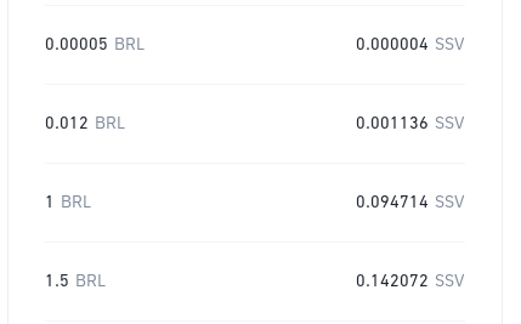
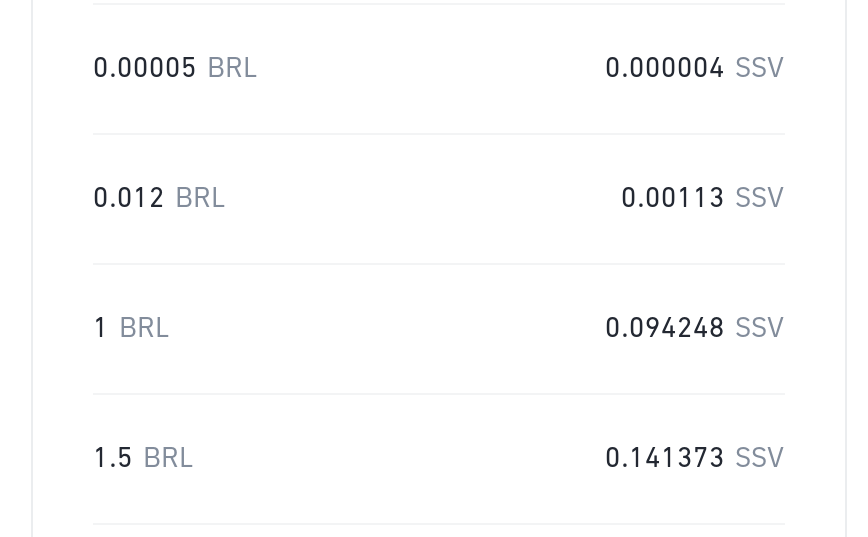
- 0.001136 SSV
+ 0.00113 SSV

- 0.094714 SSV
+ 0.094248 SSV

- 0.142072 SSV
+ 0.141373 SSV
